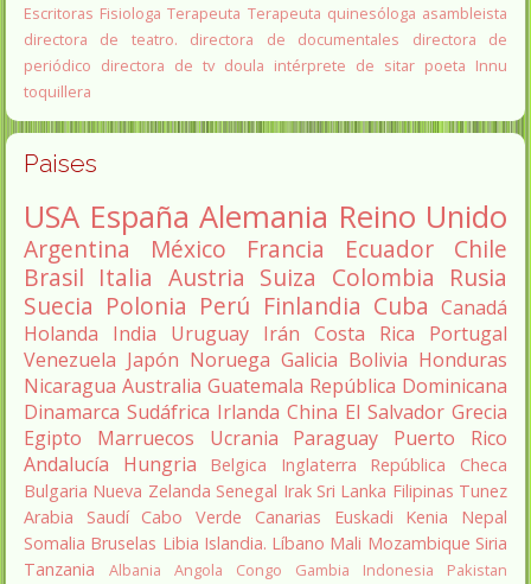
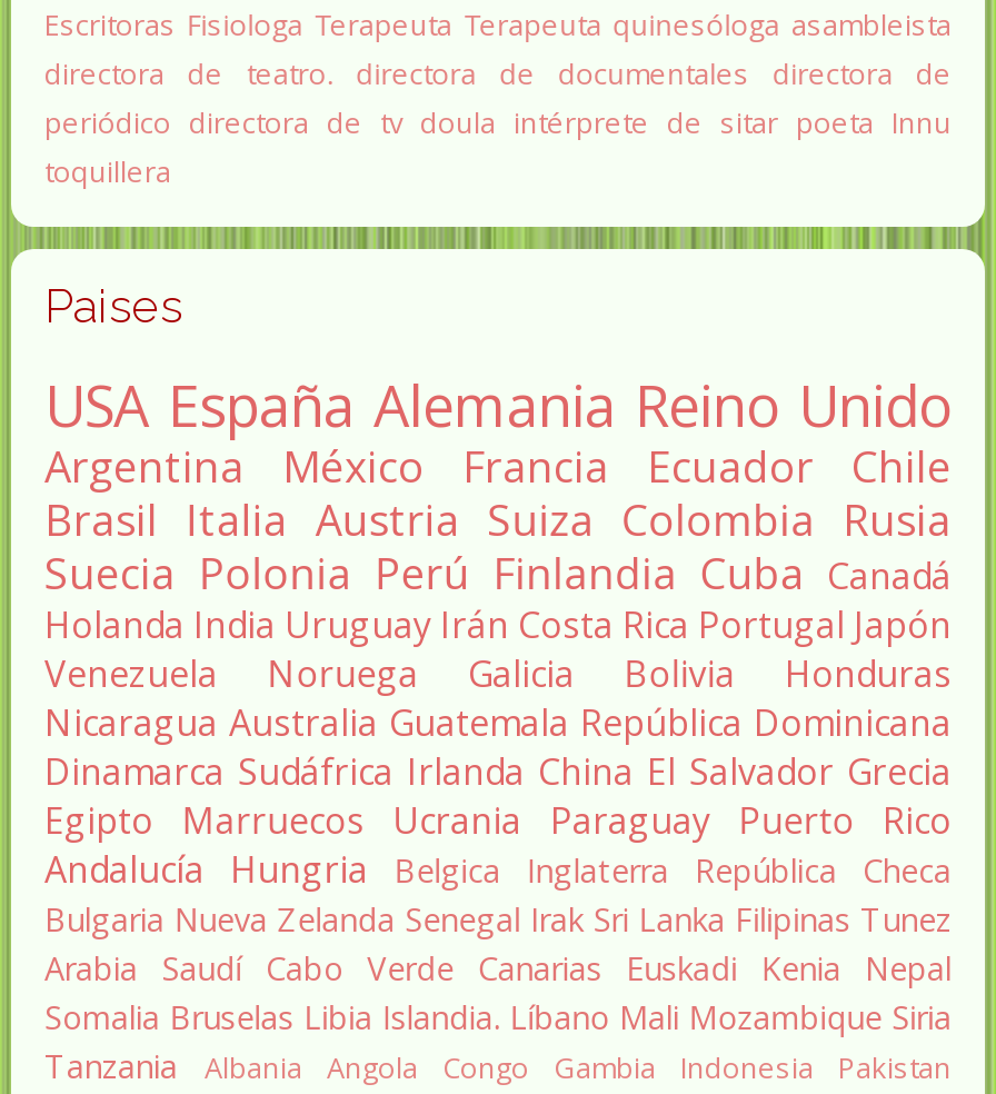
- Holanda India Uruguay Irán Costa Rica Portugal
- Venezuela Japón Noruega Galicia Bolivia Honduras
+ Holanda India Uruguay Irán Costa Rica Portugal Japón
+ Venezuela
+ Noruega
+ Galicia
+ Bolivia
+ Honduras
